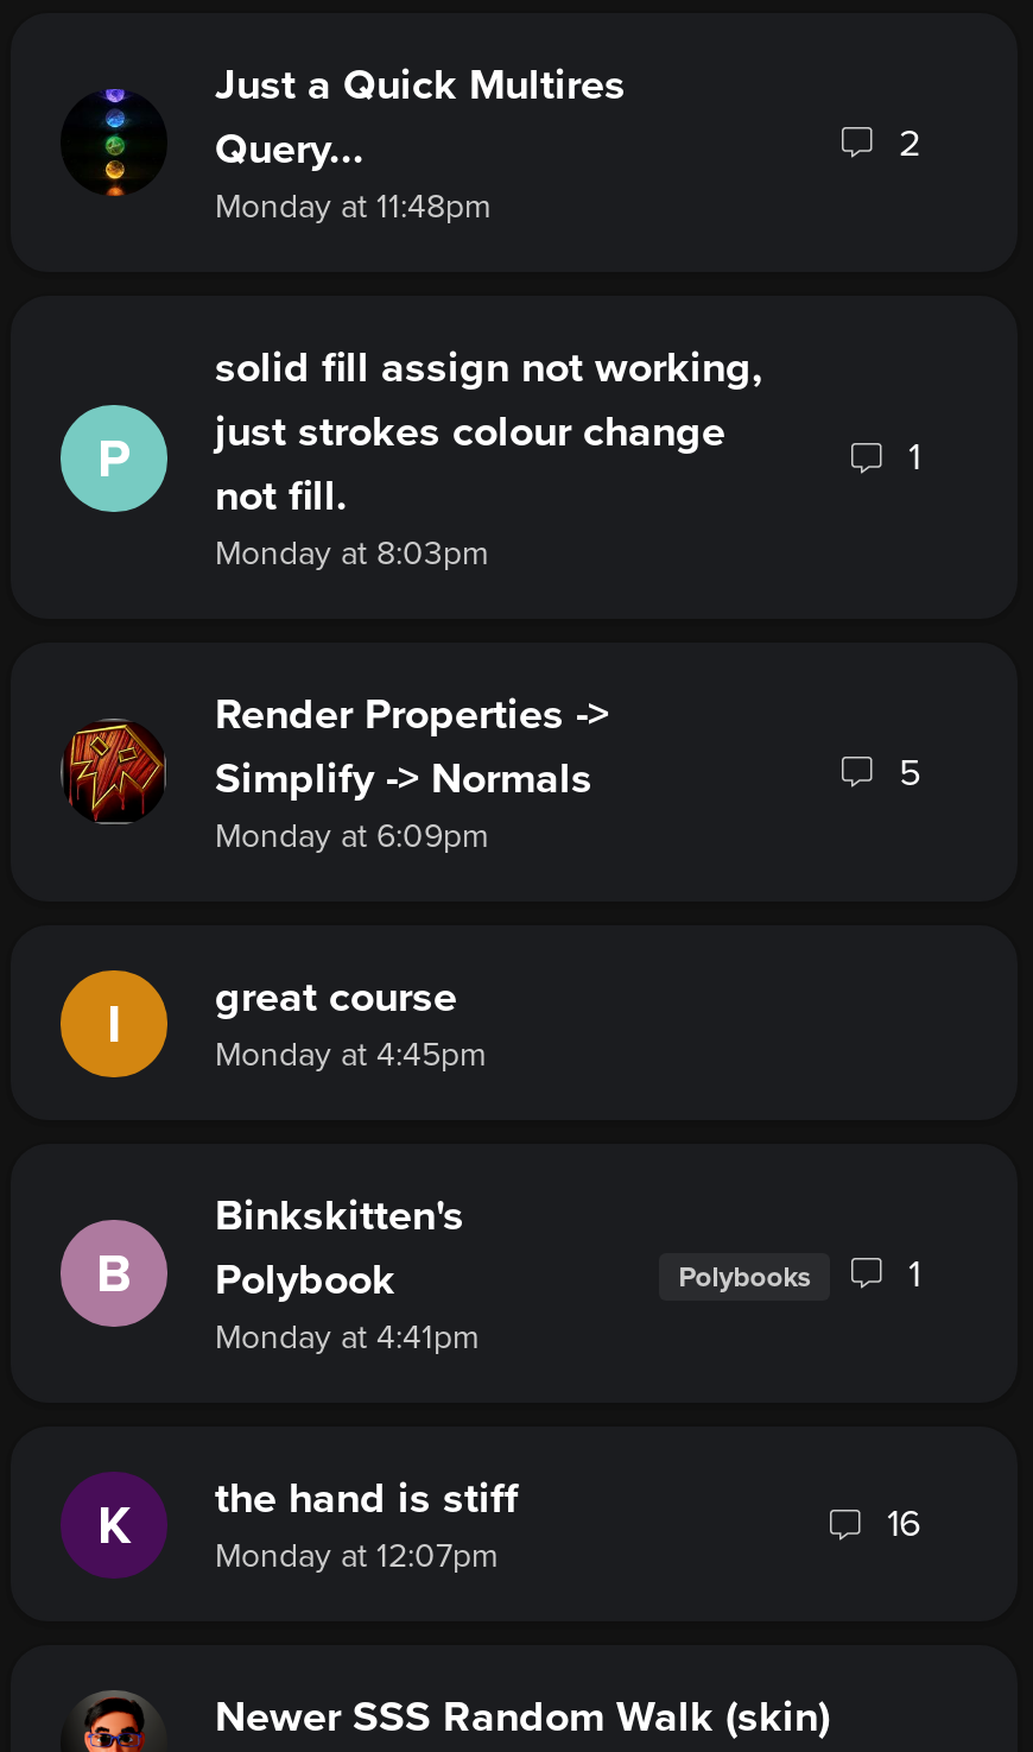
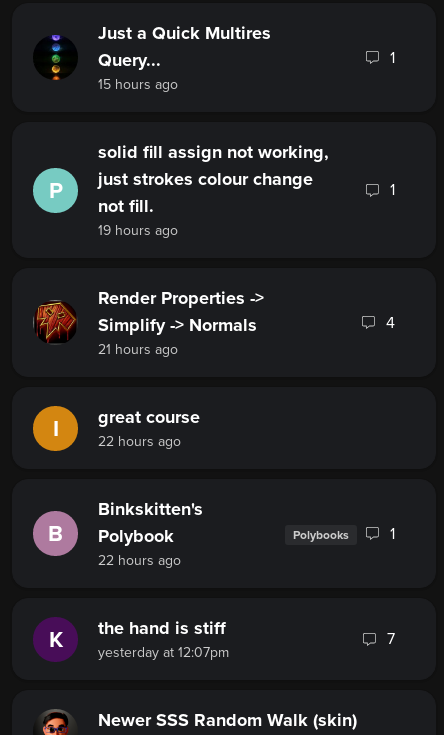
- 2
+ 1

- Monday at 11:48pm
+ 15 hours ago

- Monday at 8:03pm
+ 19 hours ago

- 5
+ 4

- Monday at 6:09pm
+ 21 hours ago

- Monday at 4:45pm
+ 22 hours ago

- Monday at 4:41pm
+ 22 hours ago

- 16
+ 7

- Monday at 12:07pm
+ yesterday at 12:07pm
